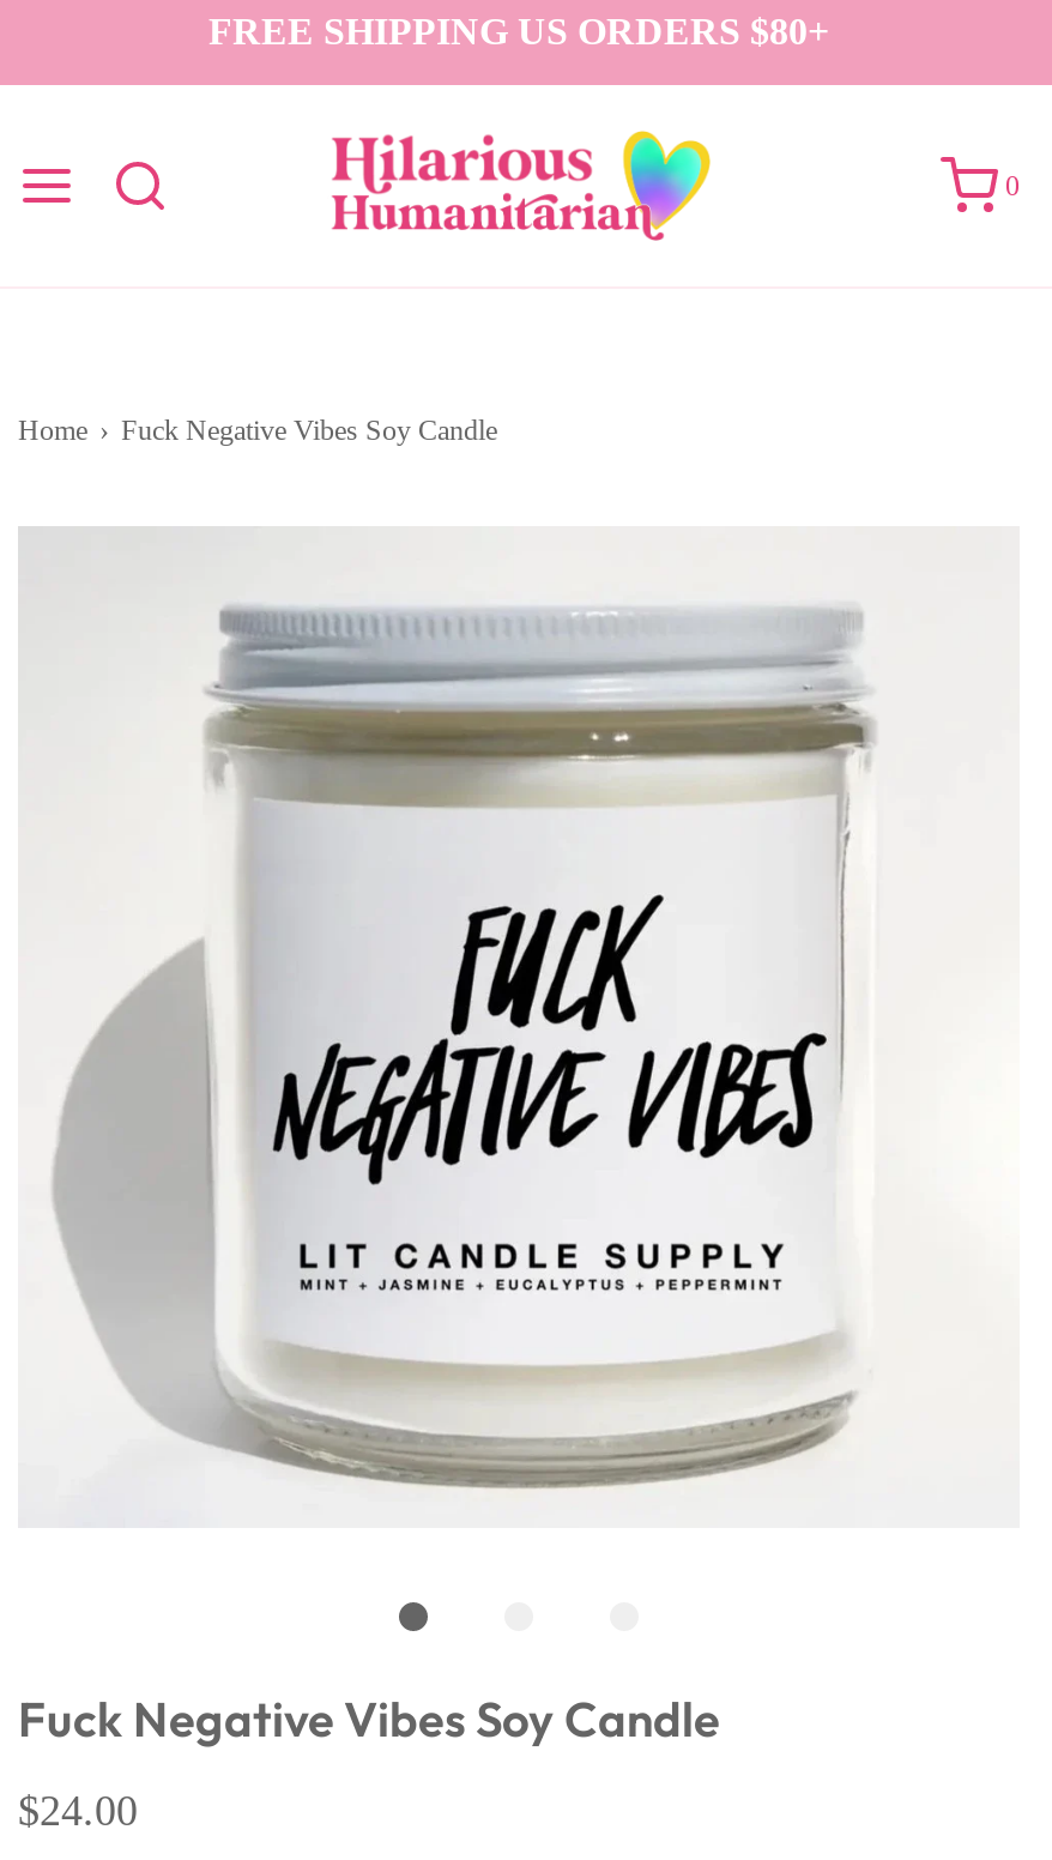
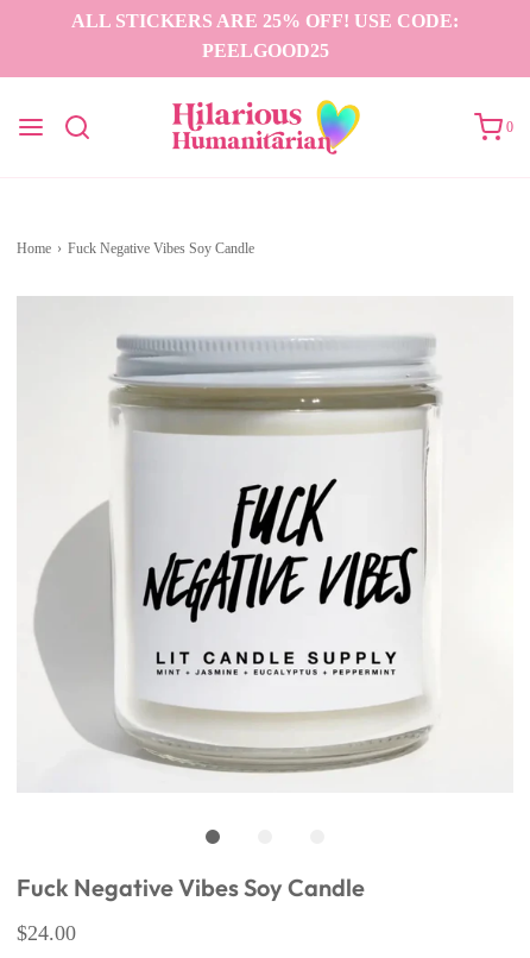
- FREE SHIPPING US ORDERS $80+
+ ALL STICKERS ARE 25% OFF! USE CODE:
+ PEELGOOD25
